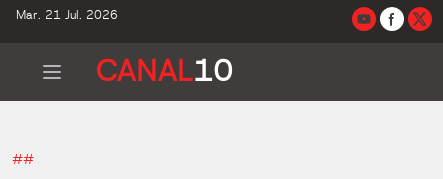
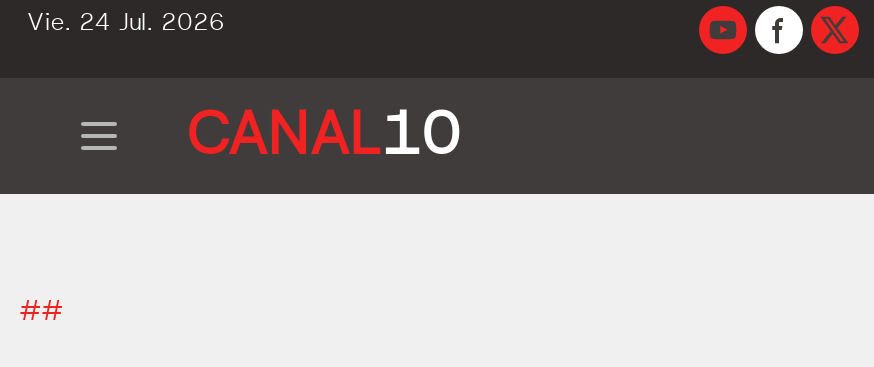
- Mar. 21 Jul. 2026
+ Vie. 24 Jul. 2026
